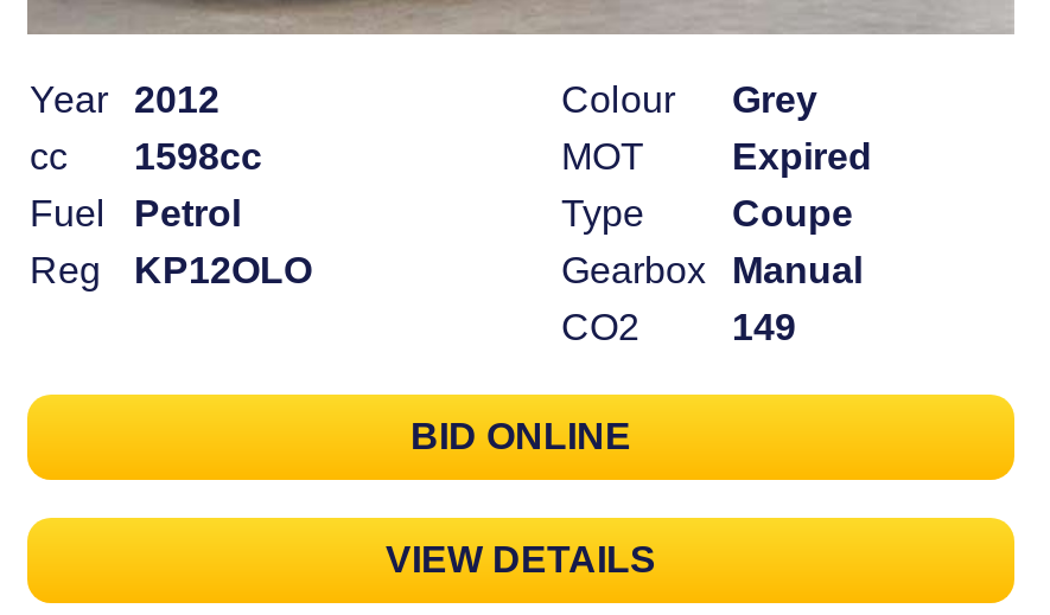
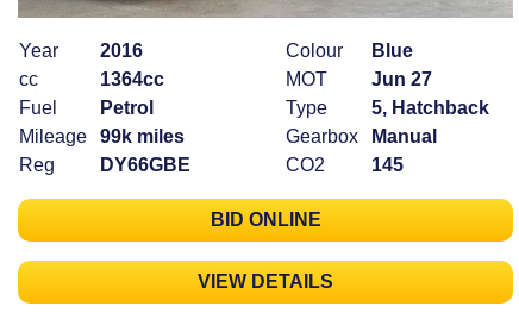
- 2012
+ 2016

- Grey
+ Blue

- 1598cc
+ 1364cc

- Expired
+ Jun 27

- Coupe
+ 5, Hatchback

moved down: Reg

- KP12OLO
+ DY66GBE

+ Mileage
+ 99k miles

- 149
+ 145
